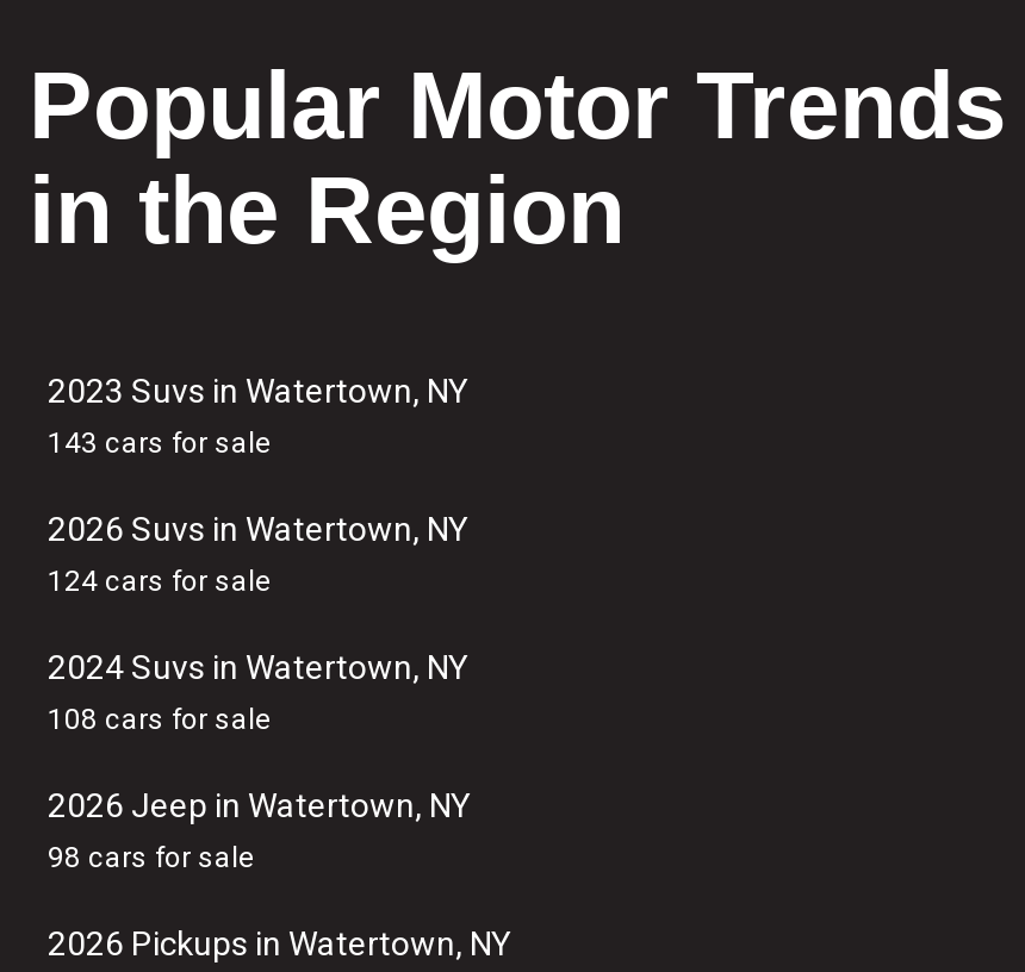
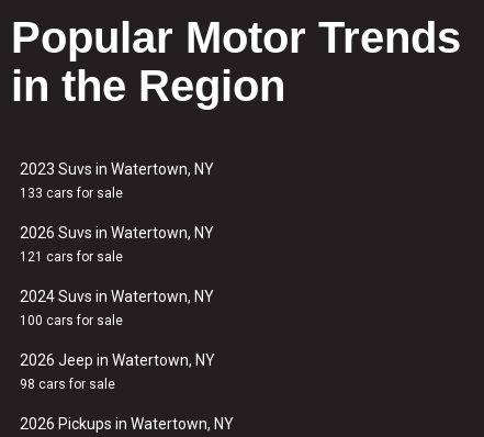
- 143 cars for sale
+ 133 cars for sale

- 124 cars for sale
+ 121 cars for sale

- 108 cars for sale
+ 100 cars for sale
